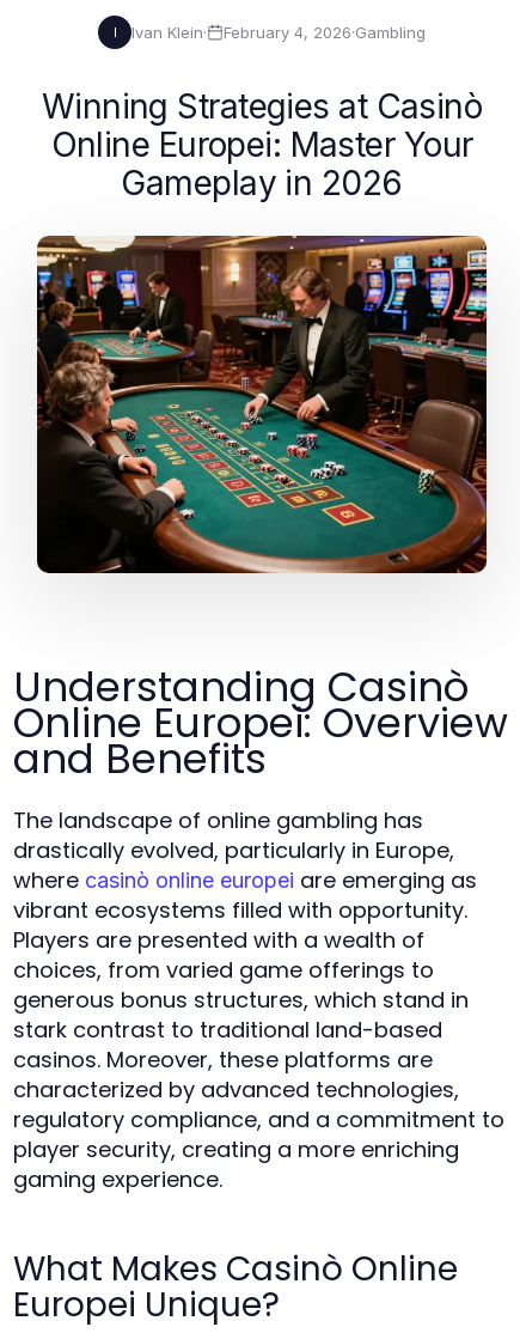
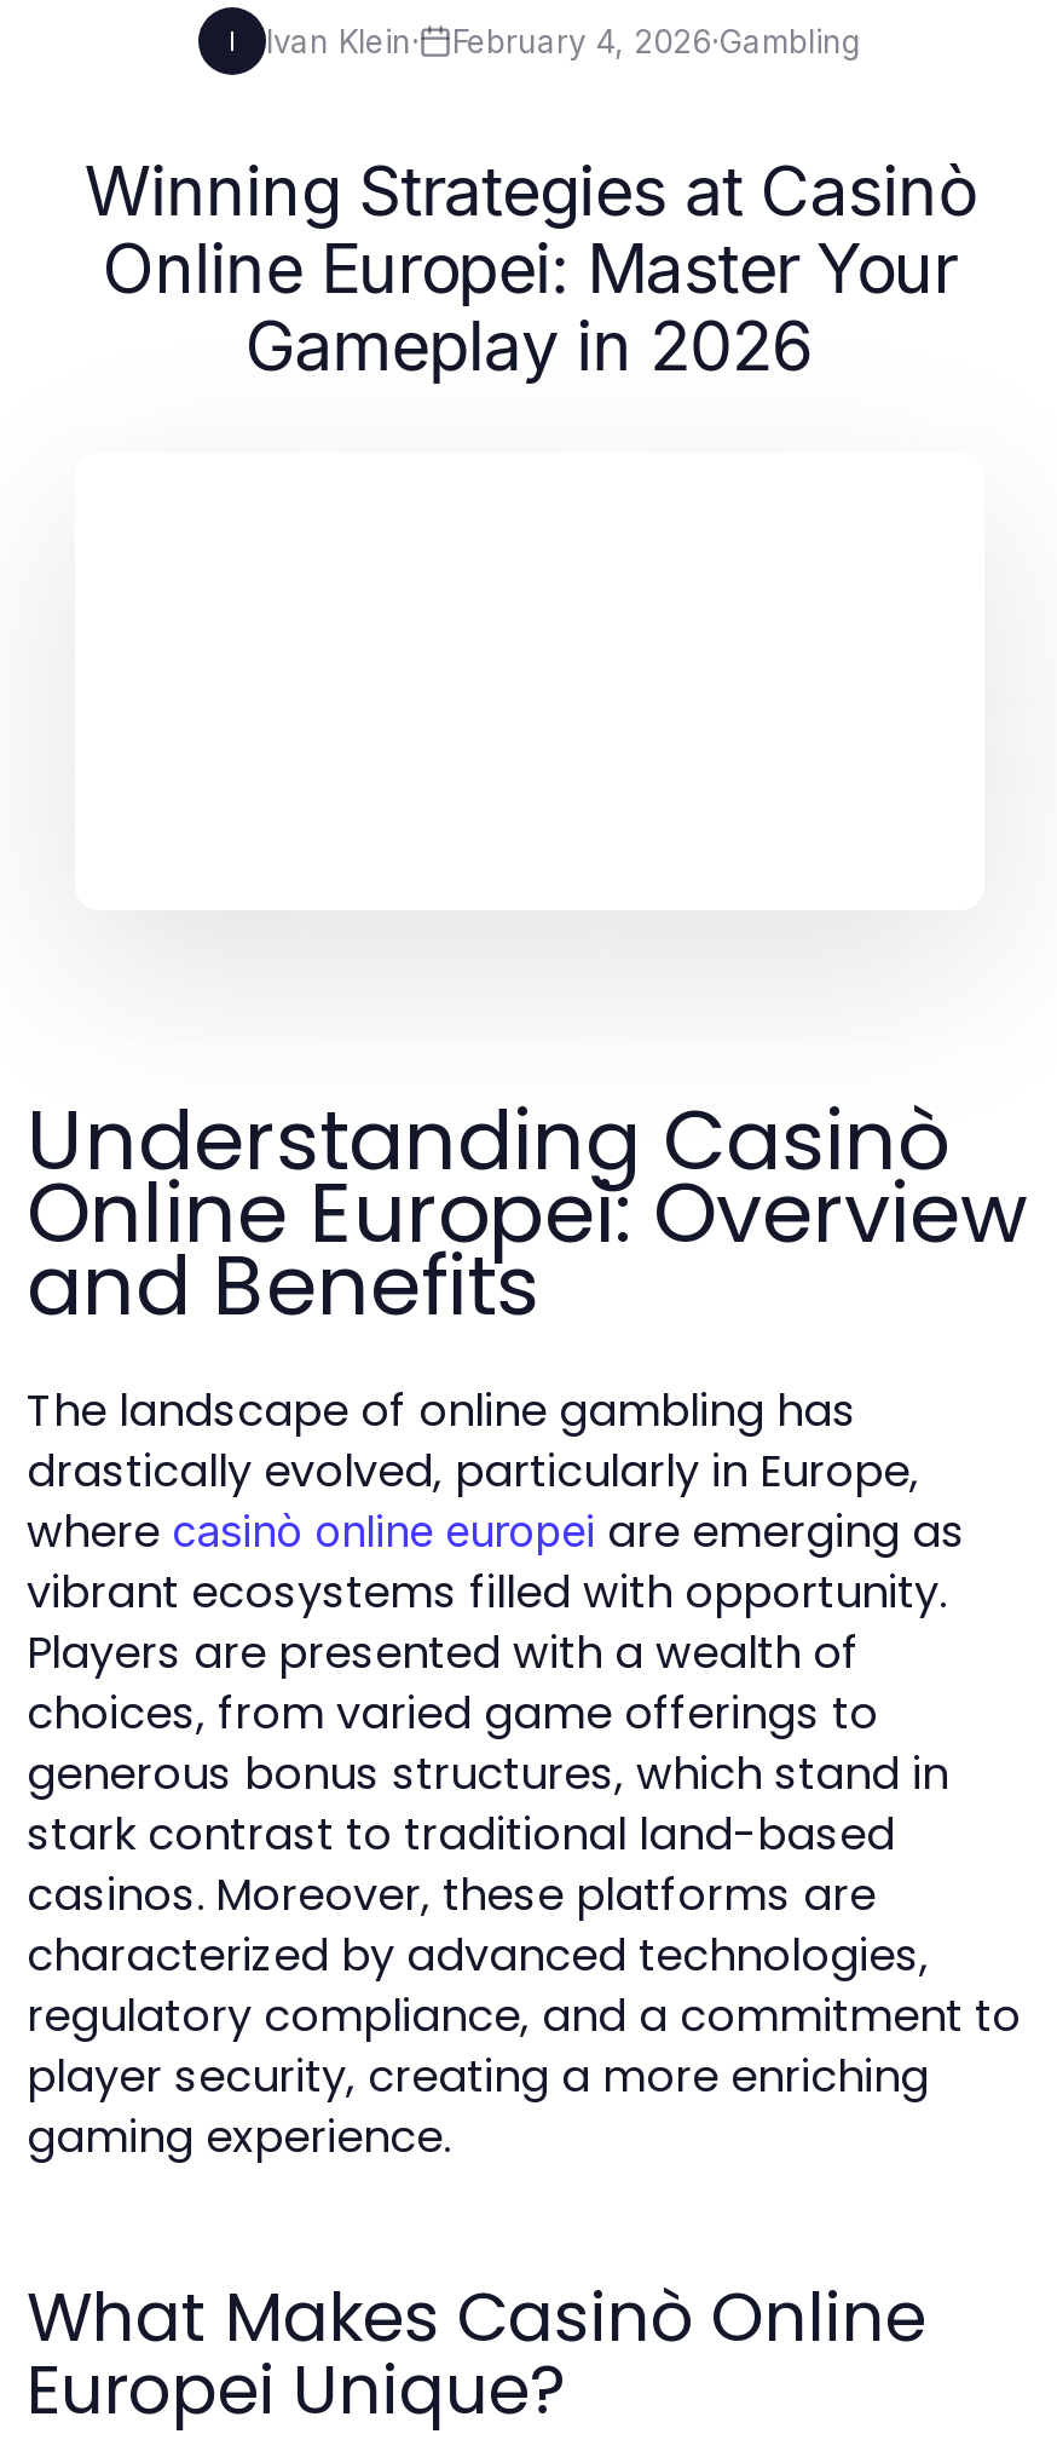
- [image]
